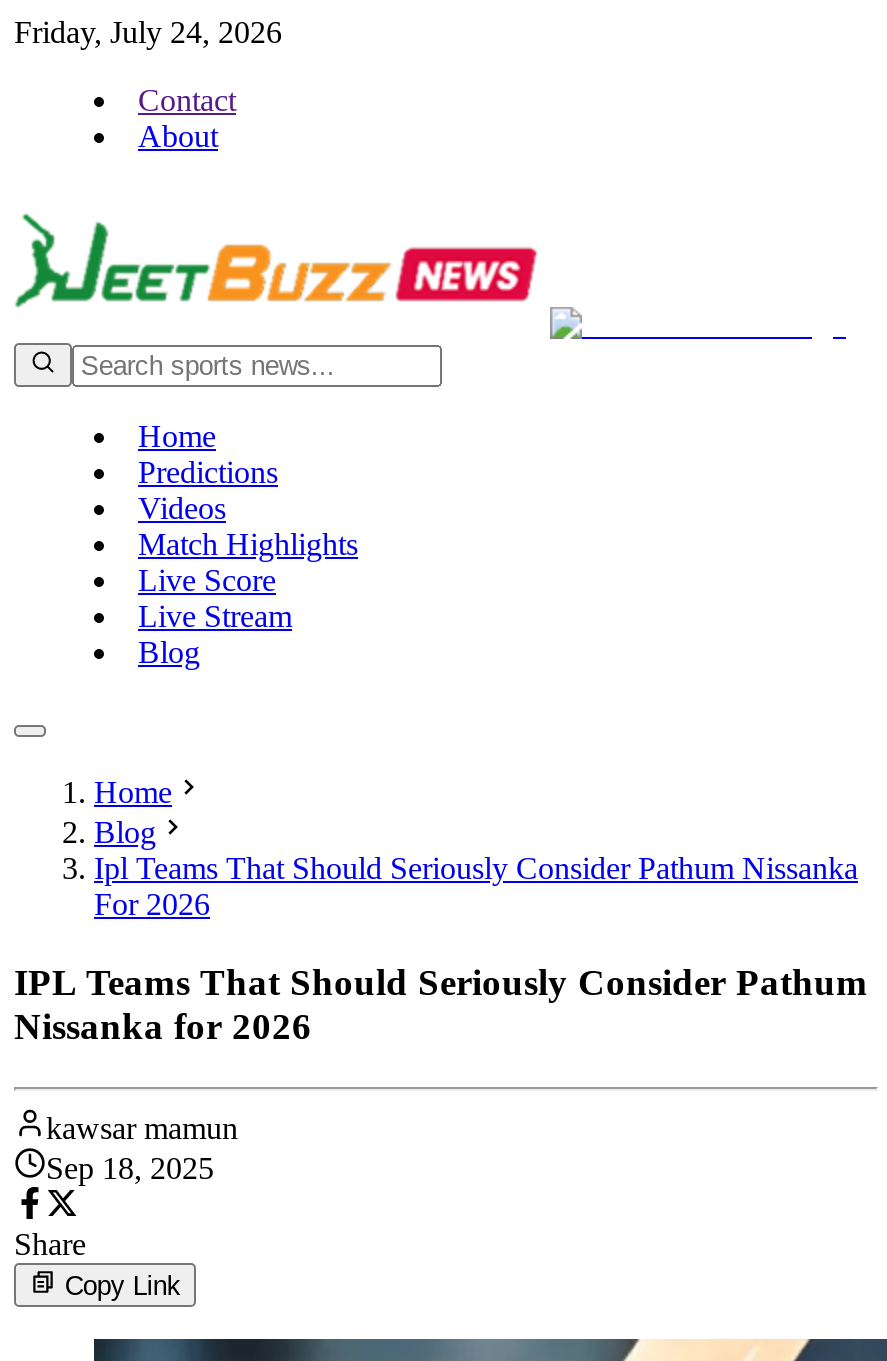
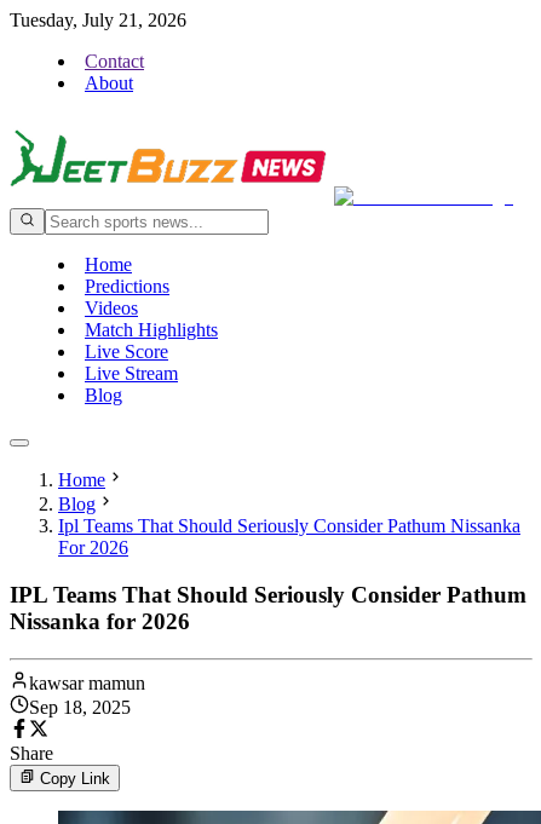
- Friday, July 24, 2026
+ Tuesday, July 21, 2026
